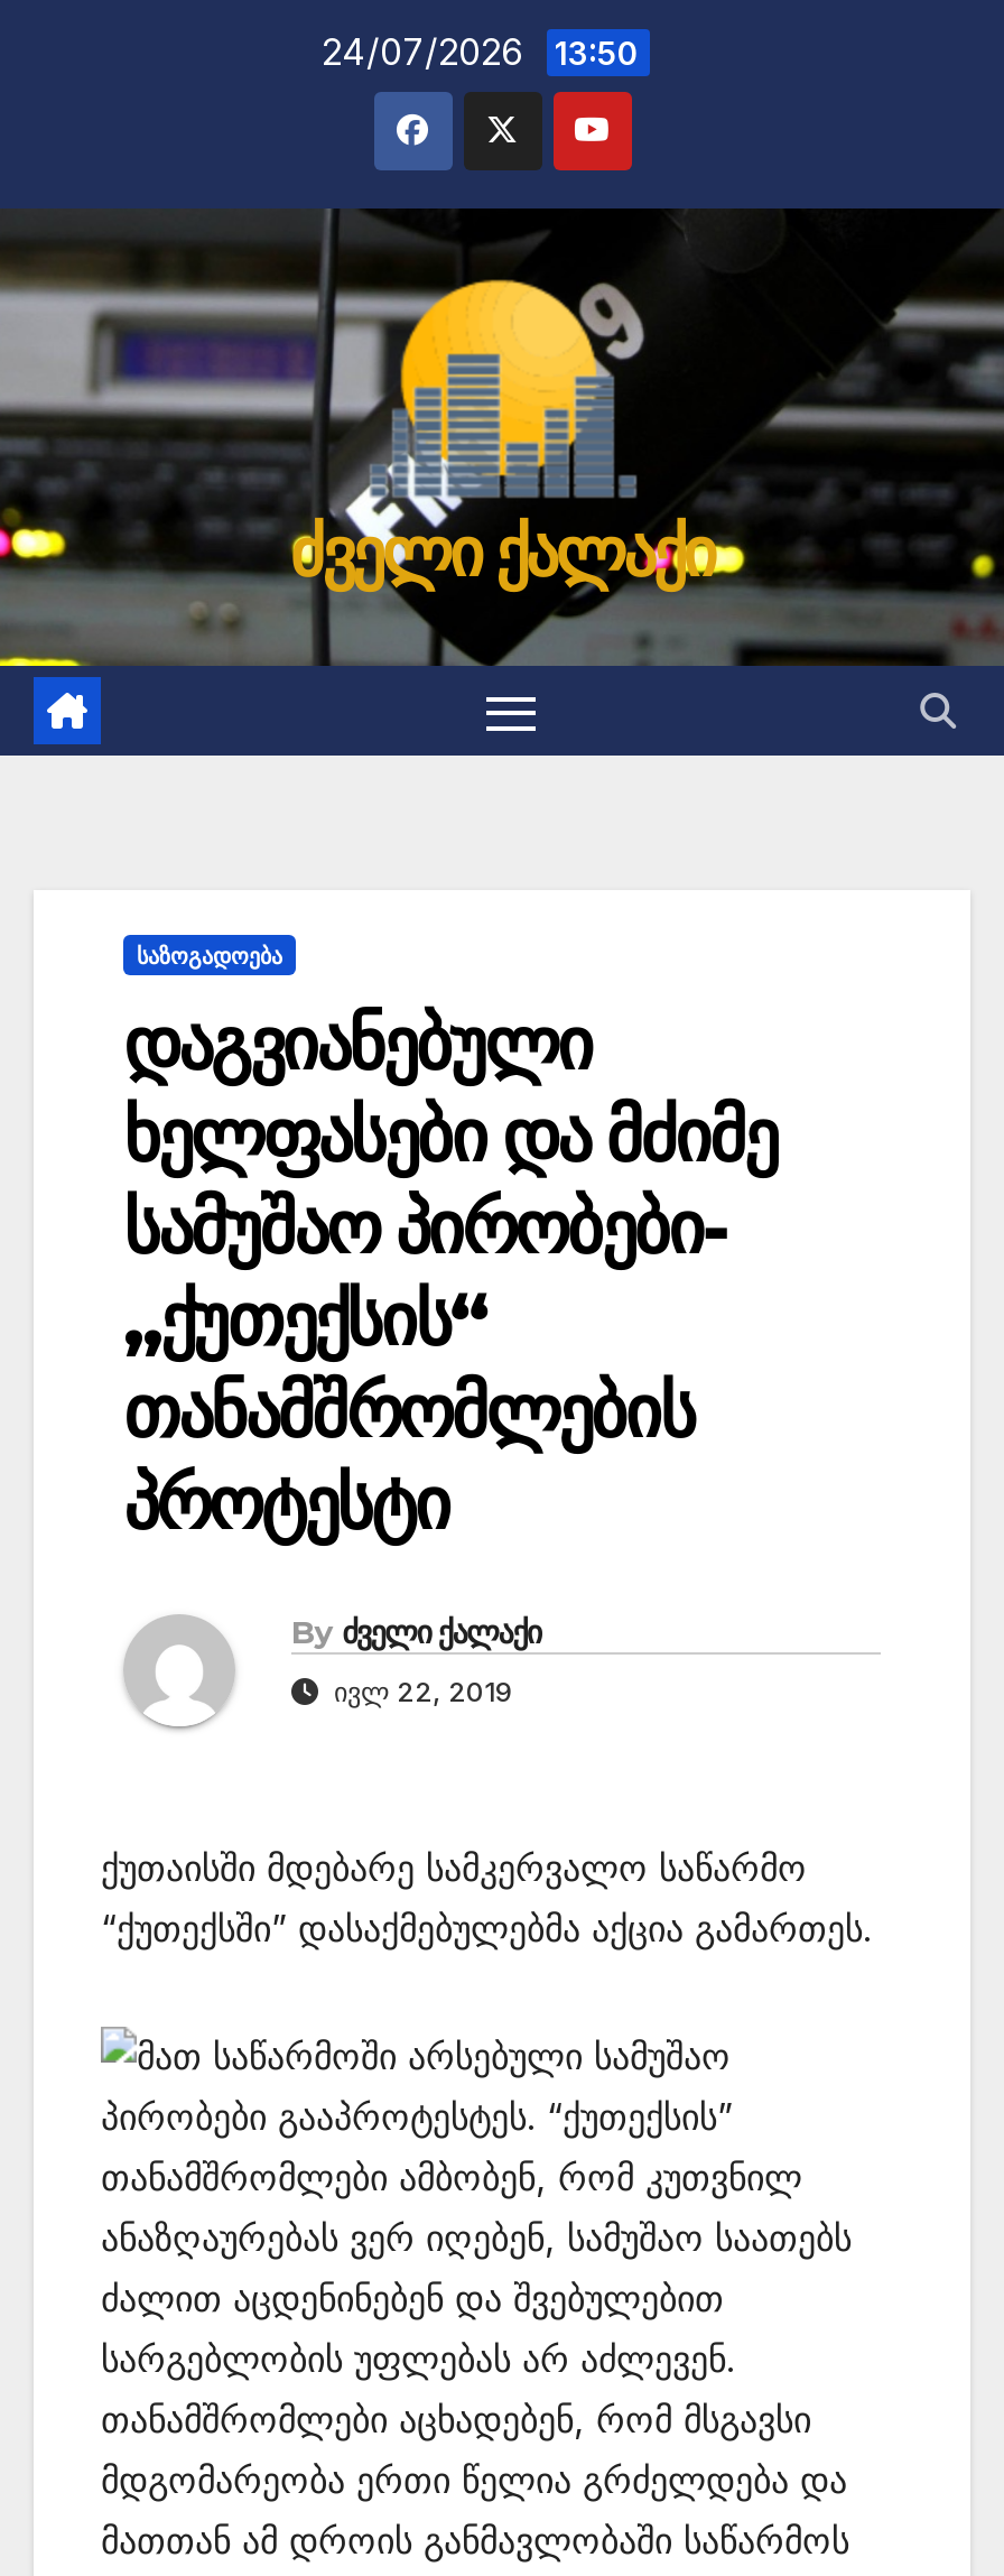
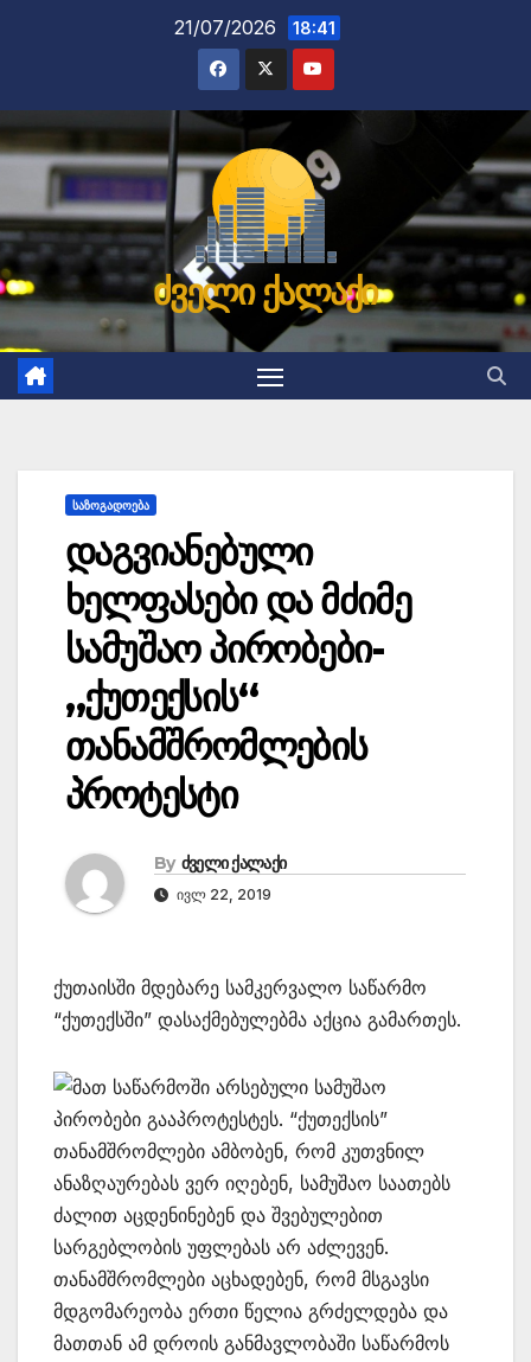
- 24/07/2026 13:50
+ 21/07/2026 18:41
